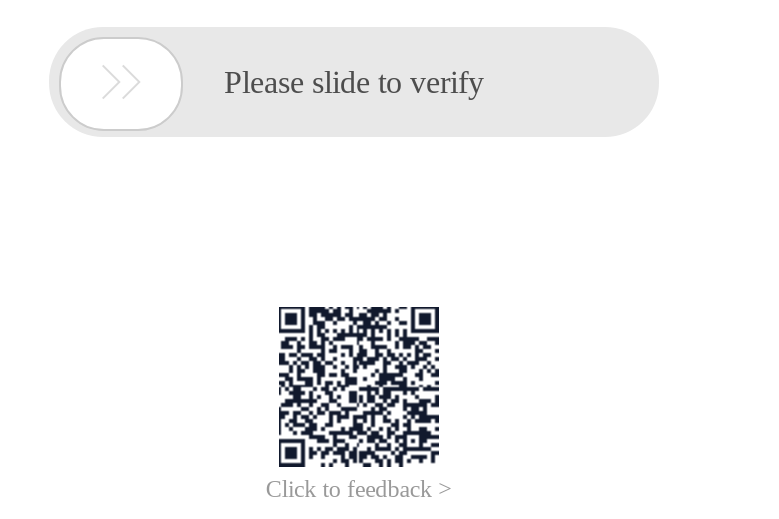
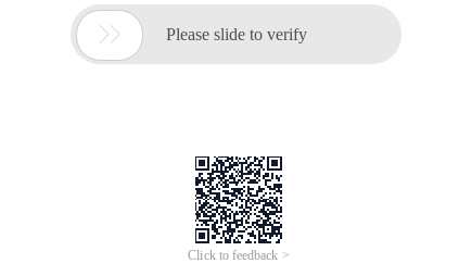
- [image]
+ [image]
